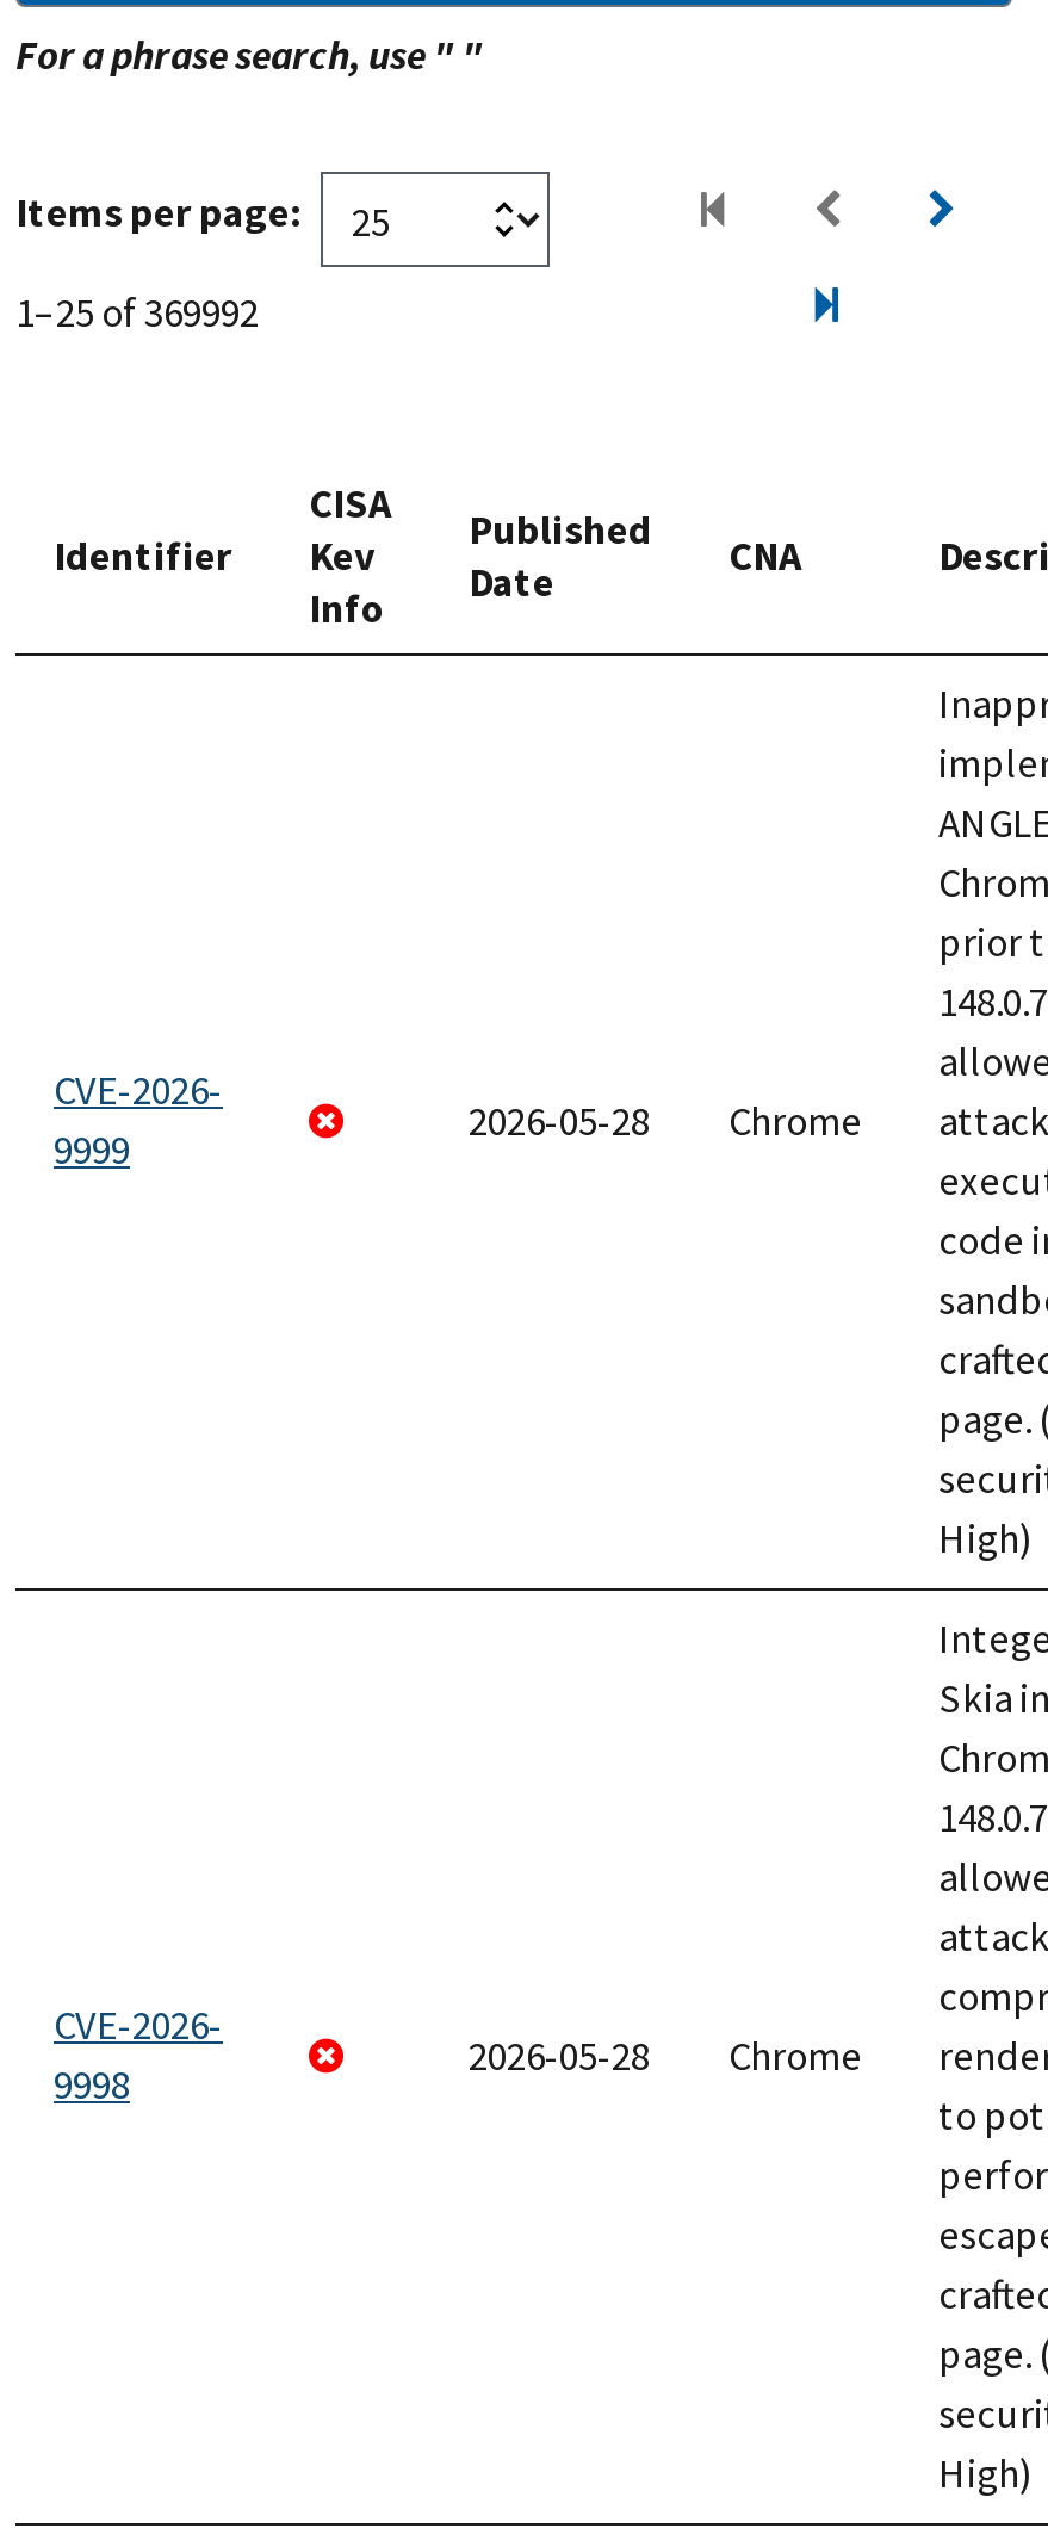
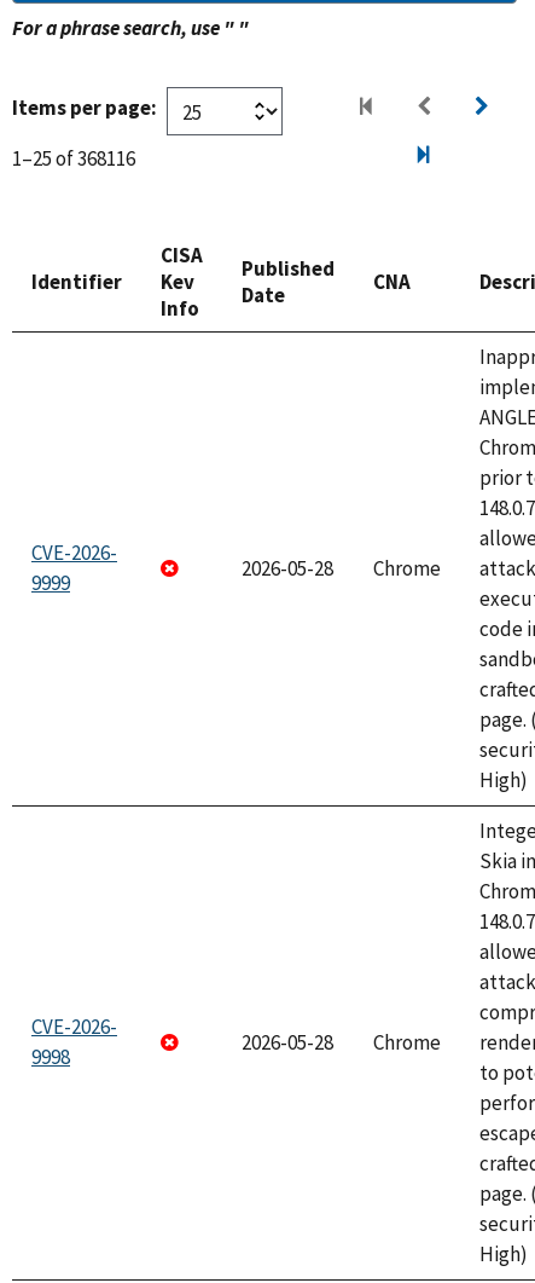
- 1–25 of 369992
+ 1–25 of 368116
